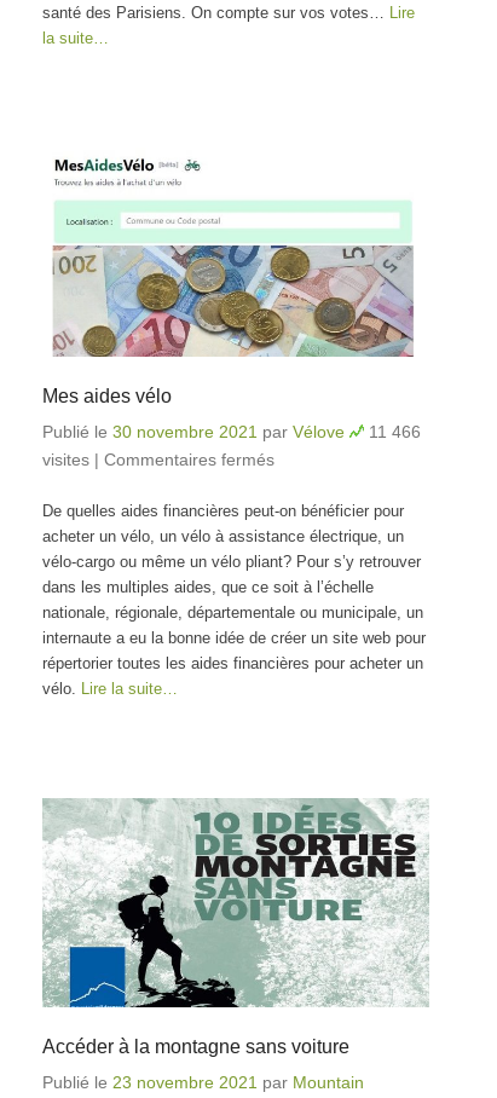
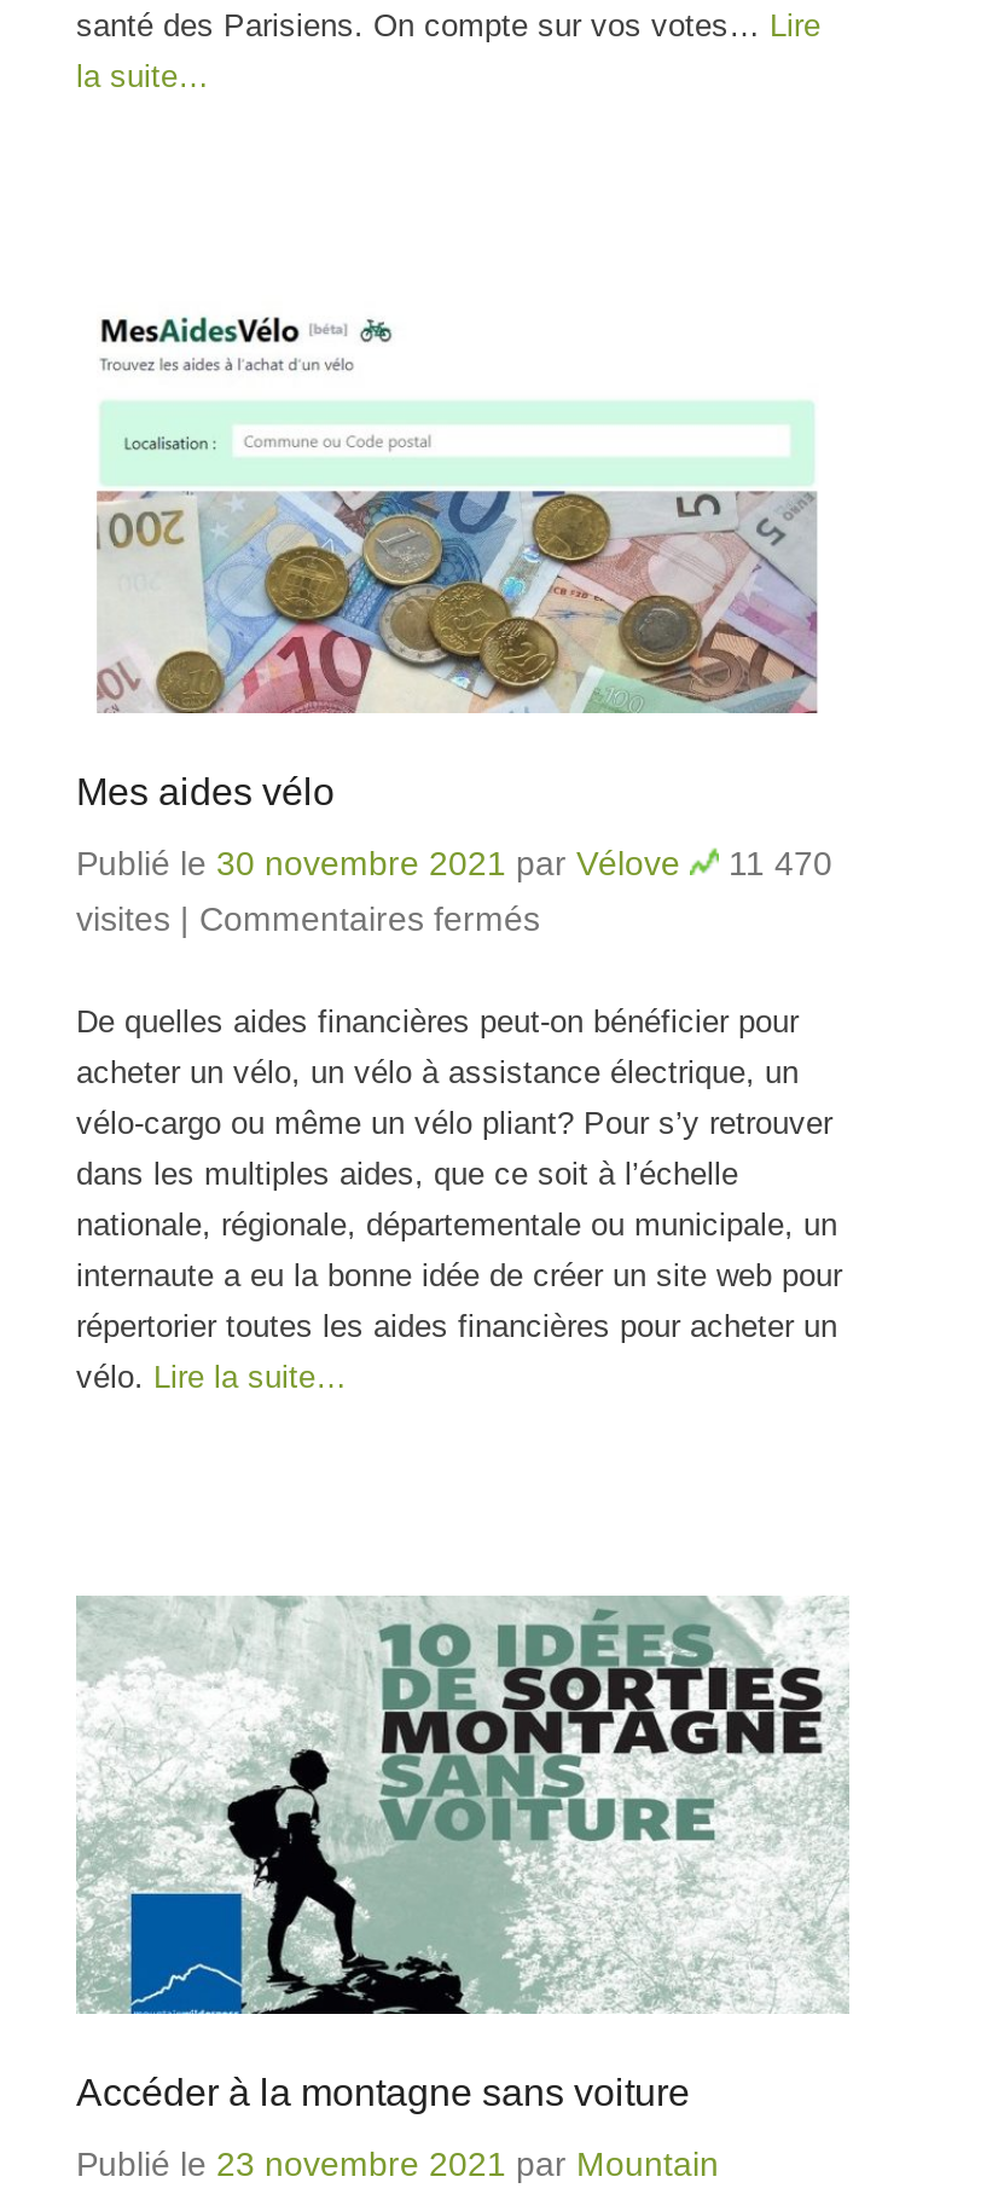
- Publié le 30 novembre 2021 par Vélove 11 466
+ Publié le 30 novembre 2021 par Vélove 11 470
